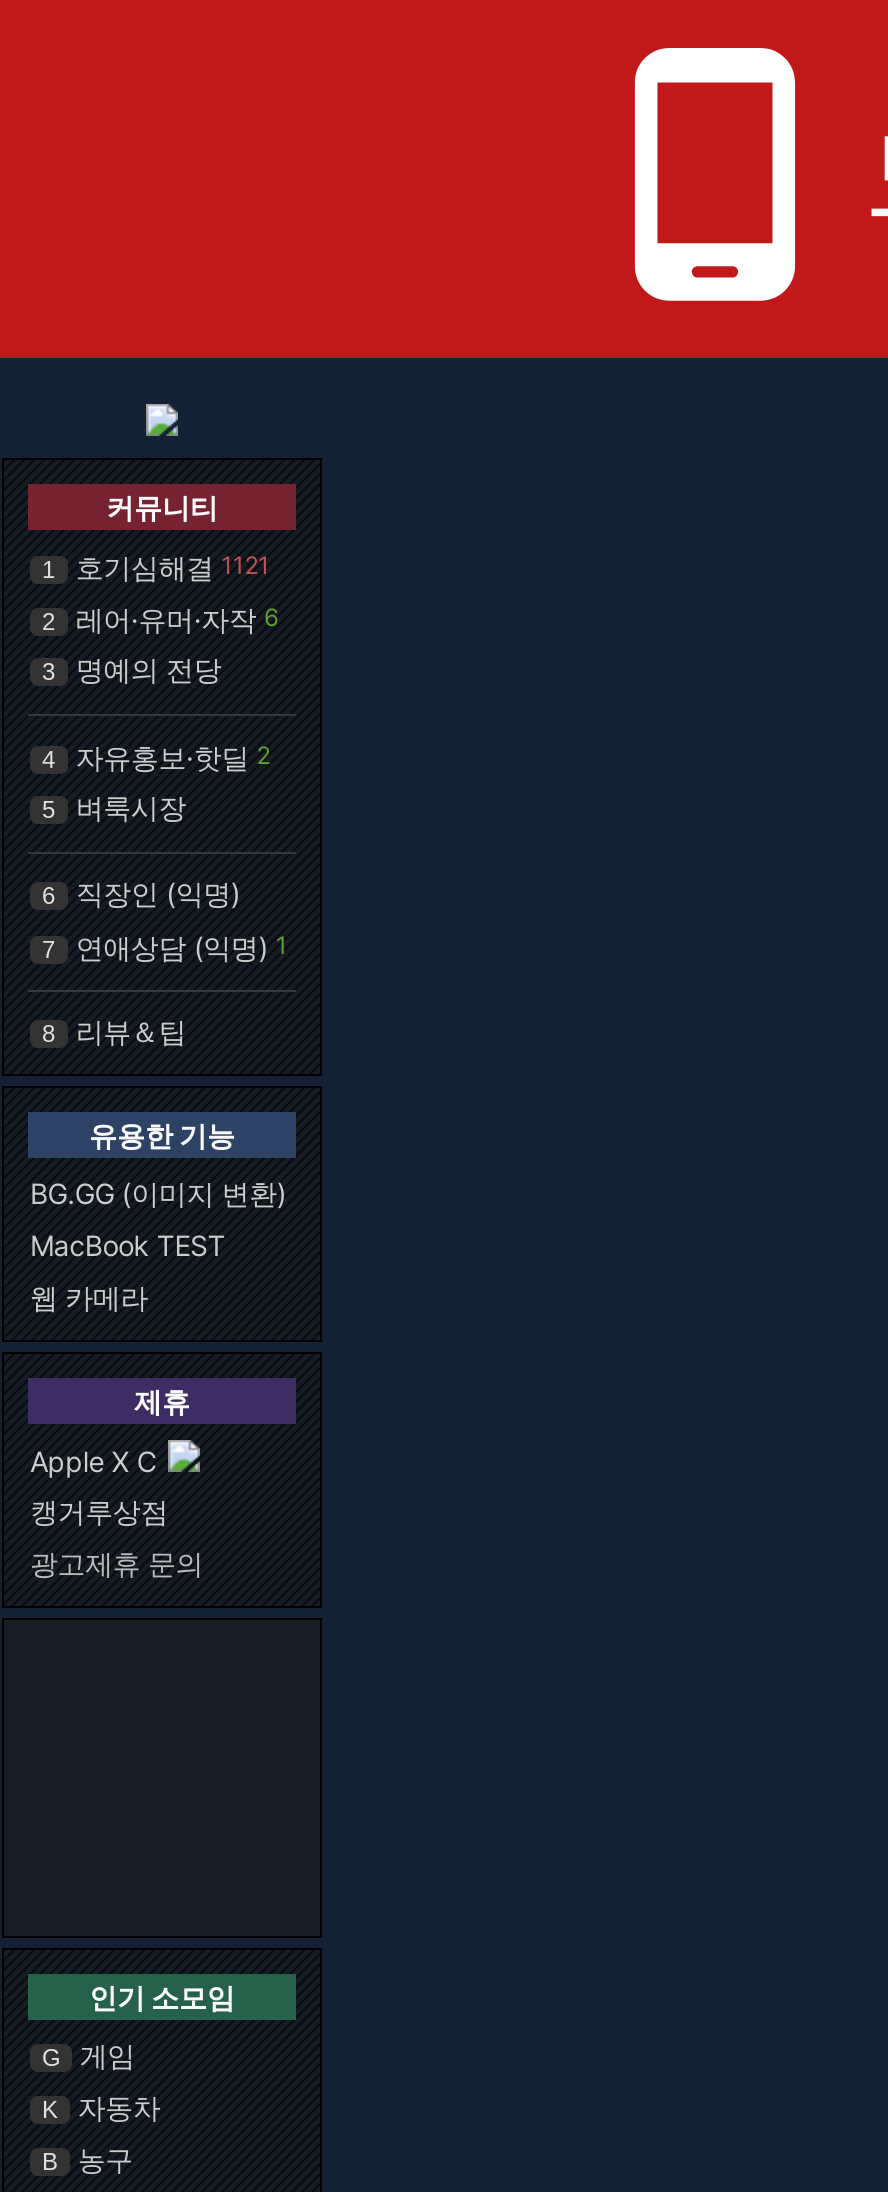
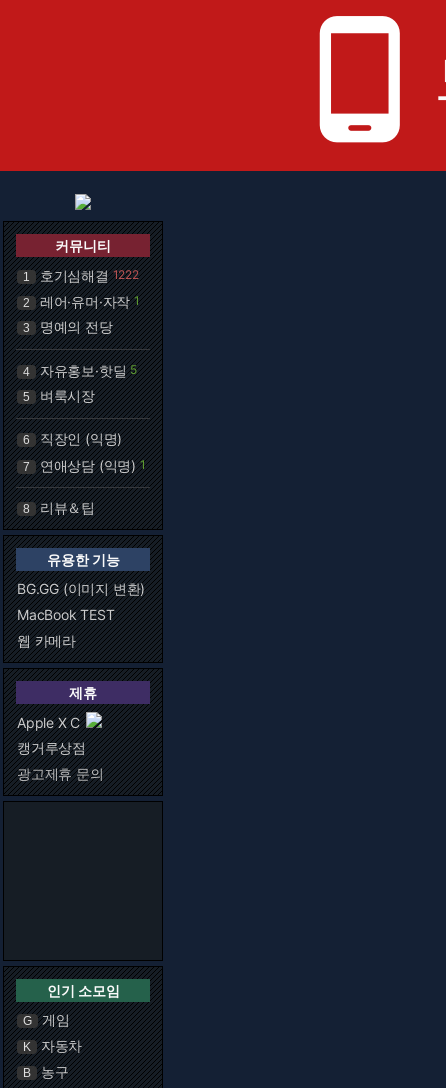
- 1 호기심해결 1121
+ 1 호기심해결 1222

- 레어·유머·자작 6
+ 레어·유머·자작 1

- 자유홍보·핫딜 2
+ 자유홍보·핫딜 5
